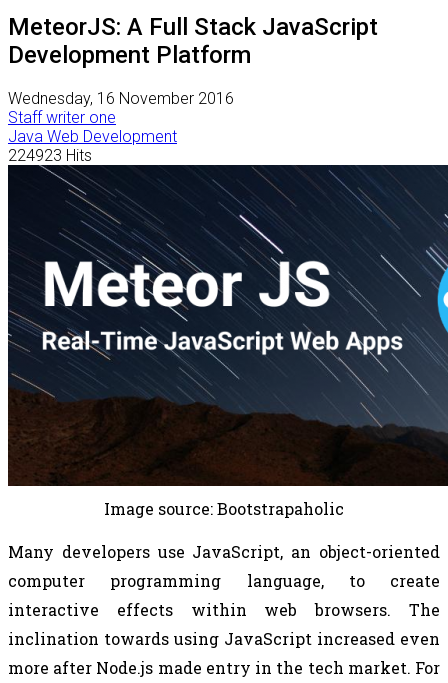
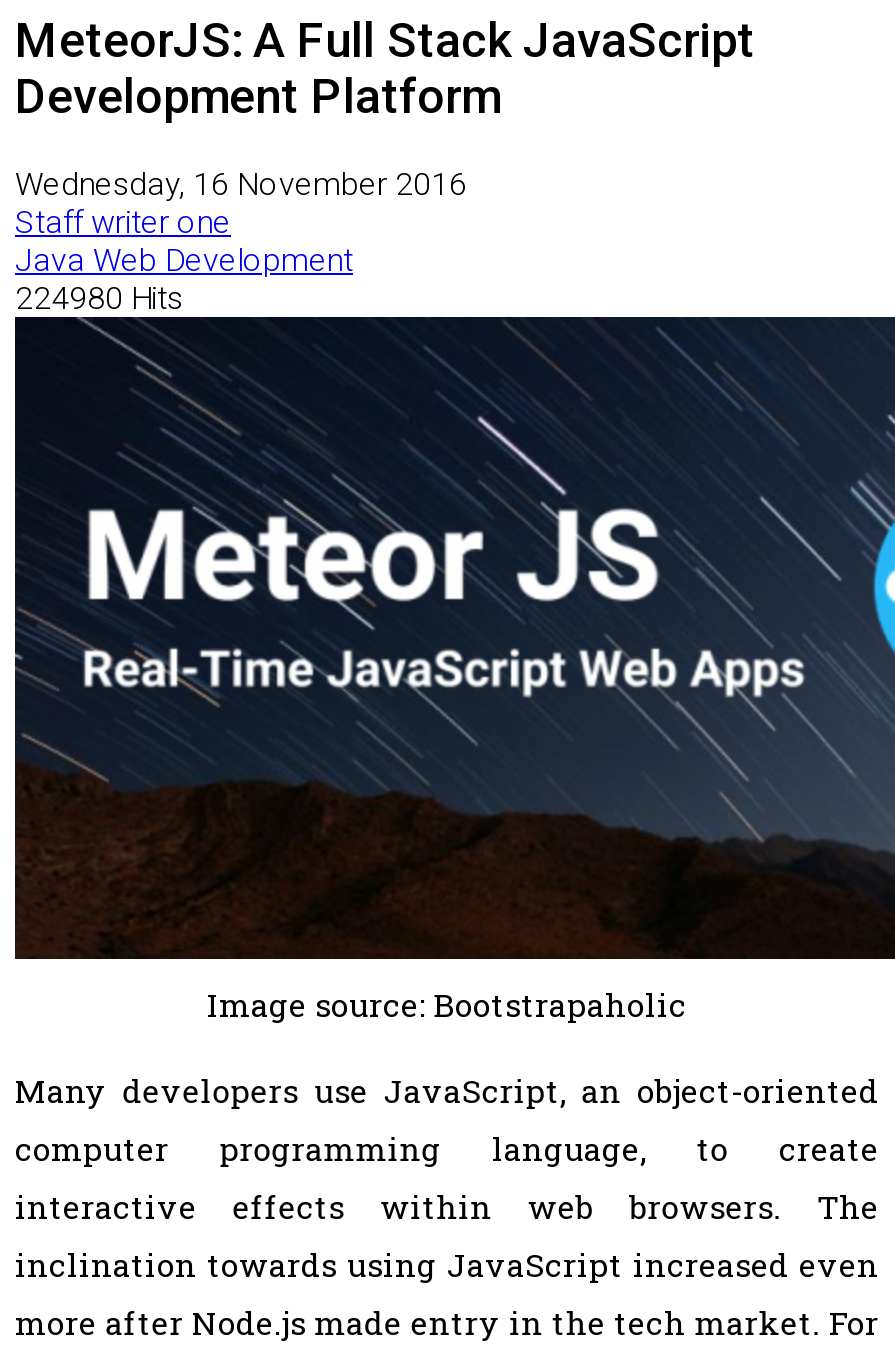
- 224923 Hits
+ 224980 Hits
